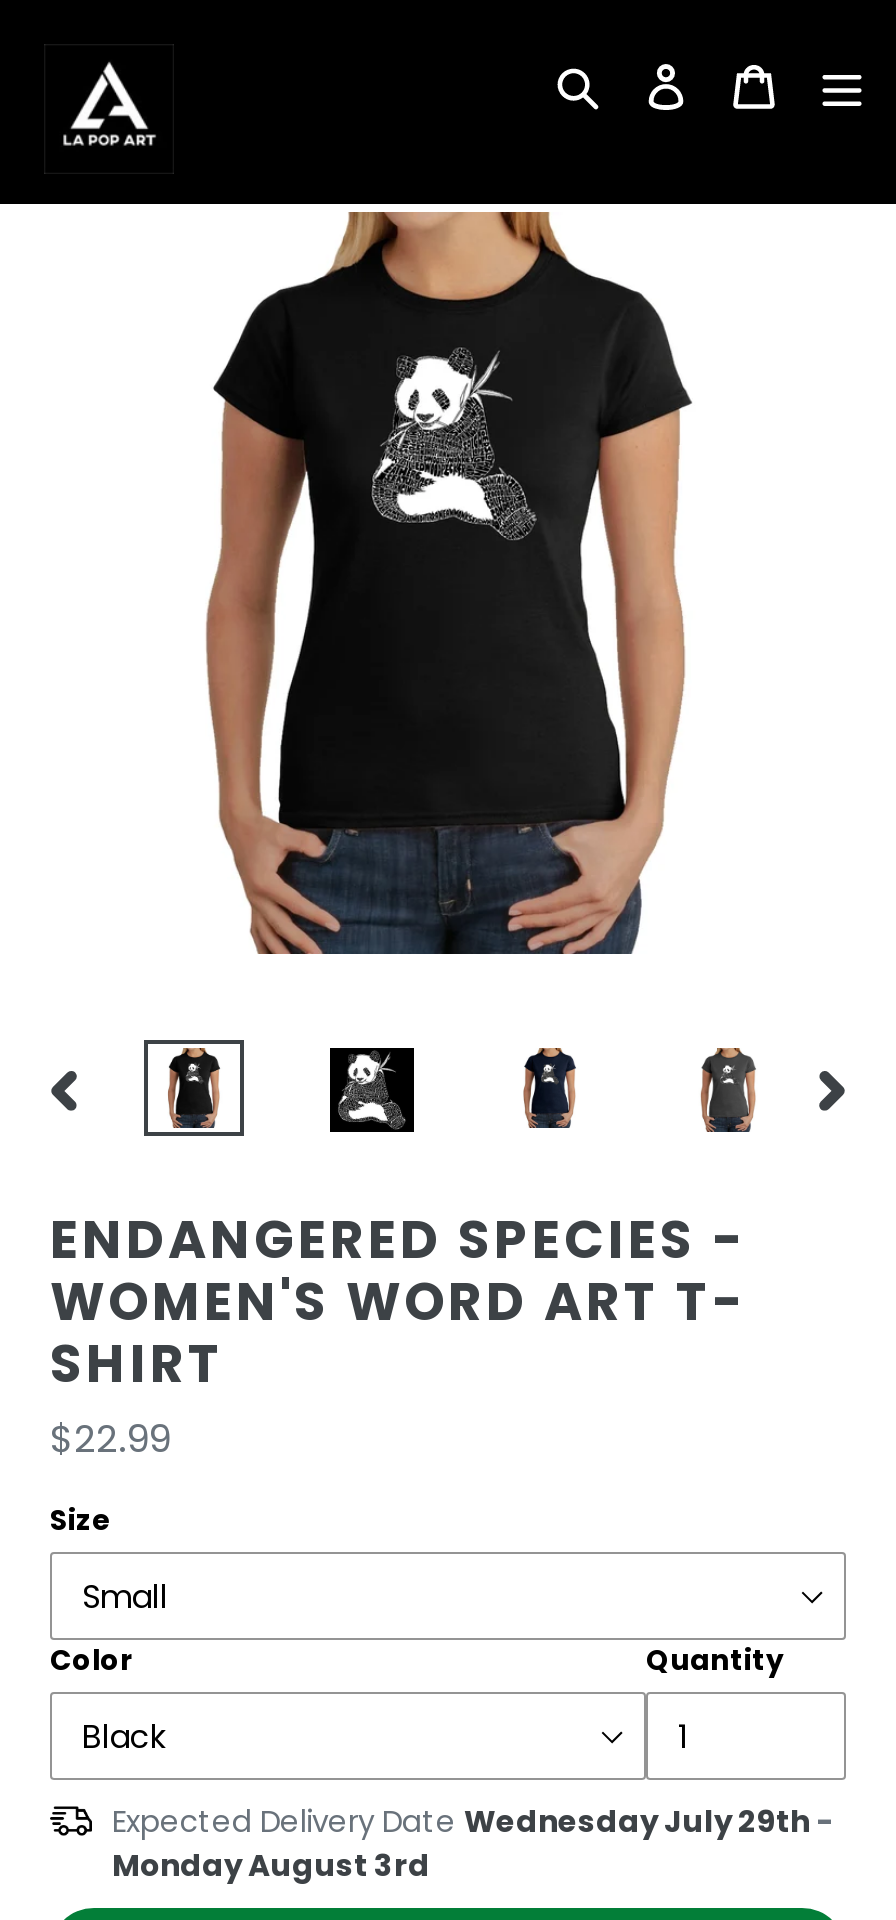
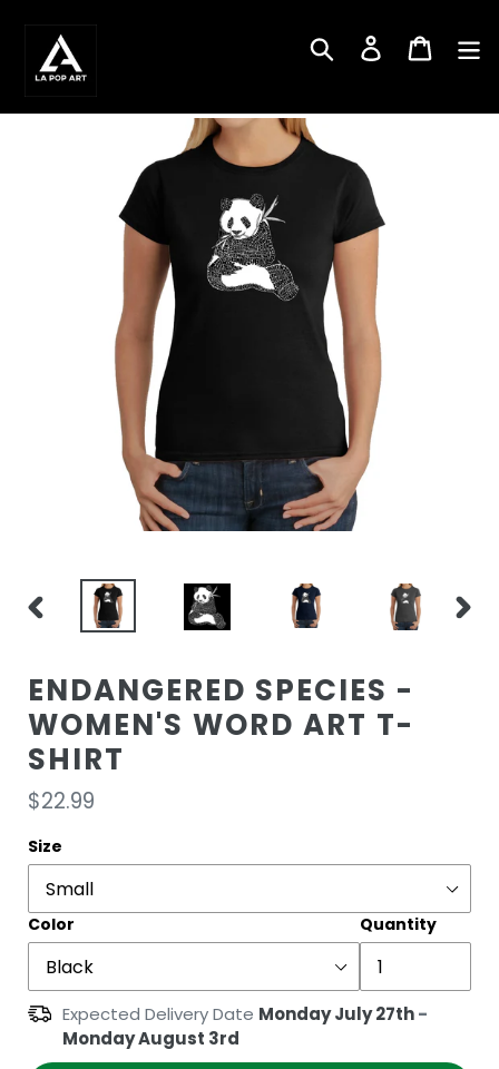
- Expected Delivery Date Wednesday July 29th -
+ Expected Delivery Date Monday July 27th -
